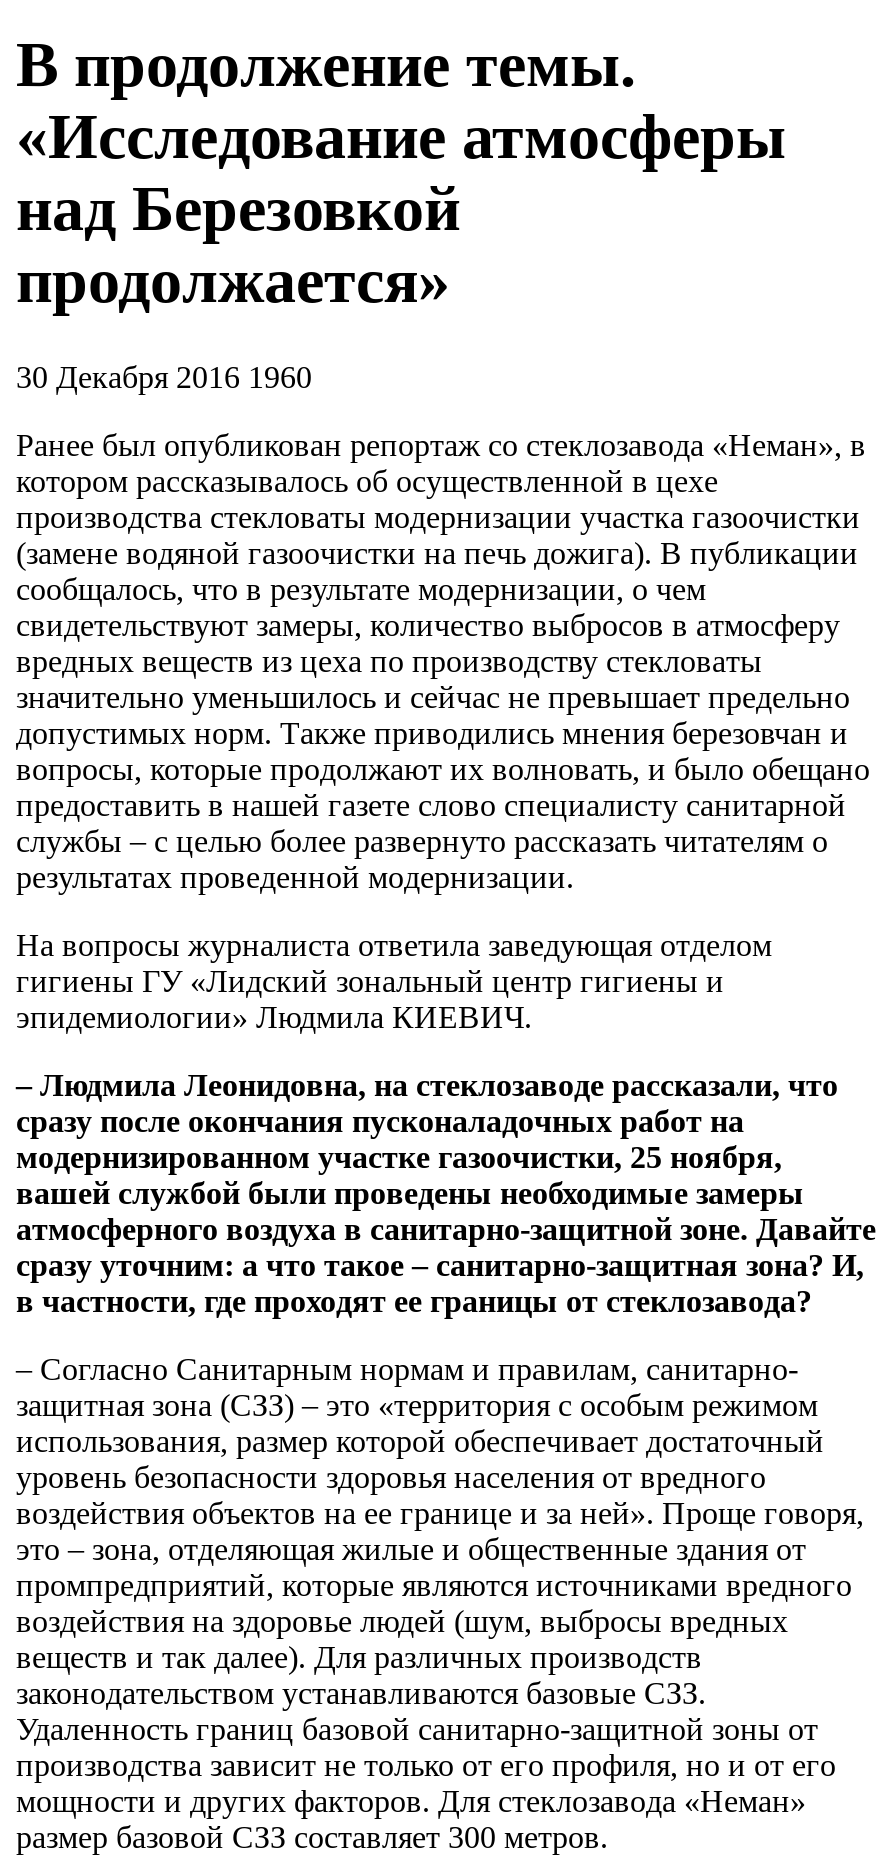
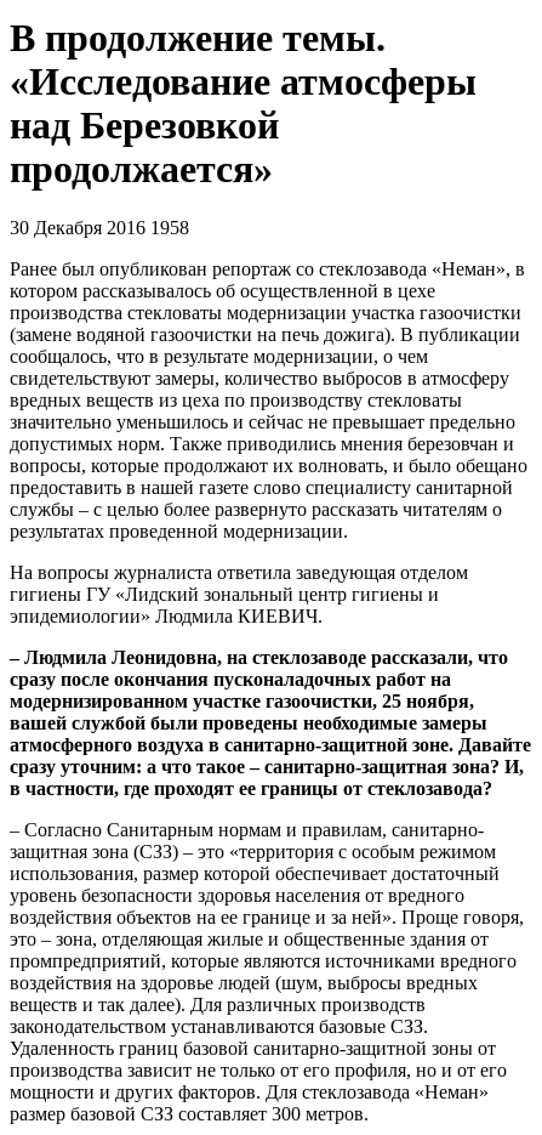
- 30 Декабря 2016 1960
+ 30 Декабря 2016 1958
